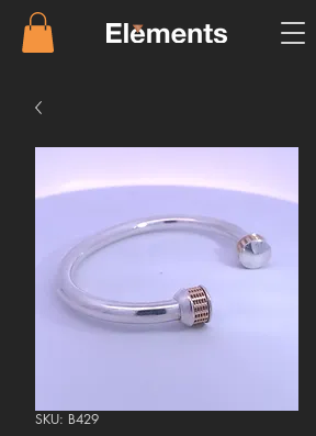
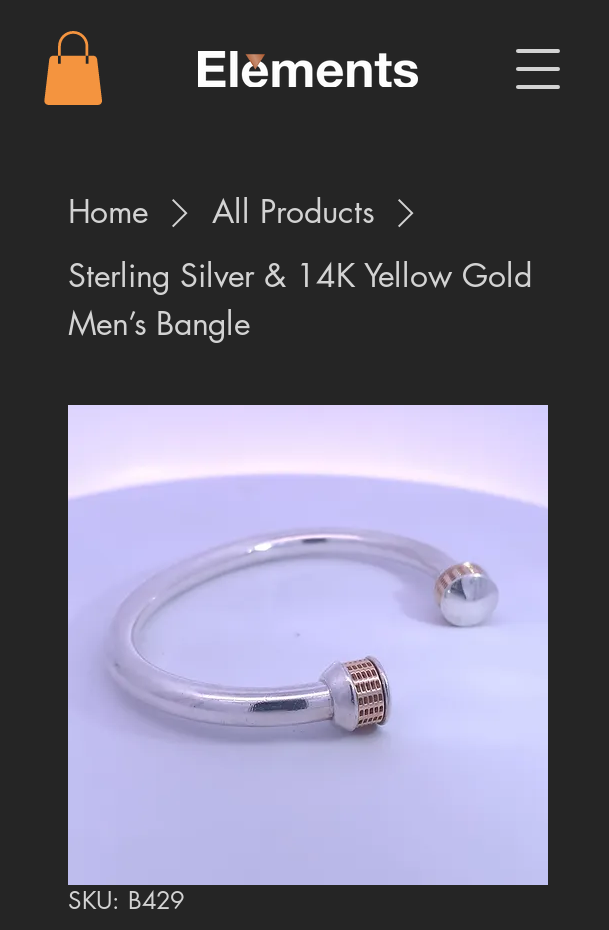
+ Home
+ All Products
+ Sterling Silver & 14K Yellow Gold
+ Men’s Bangle
